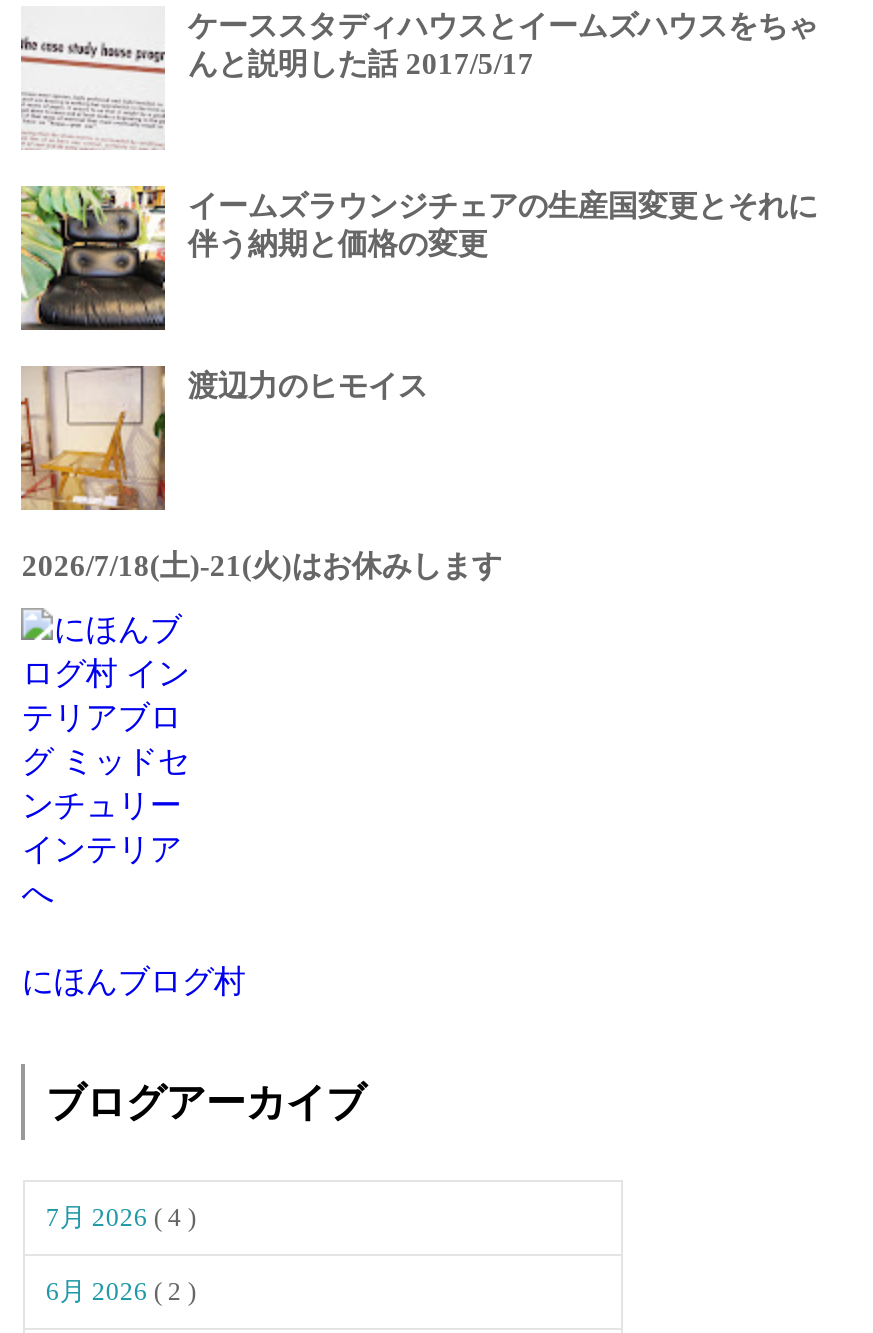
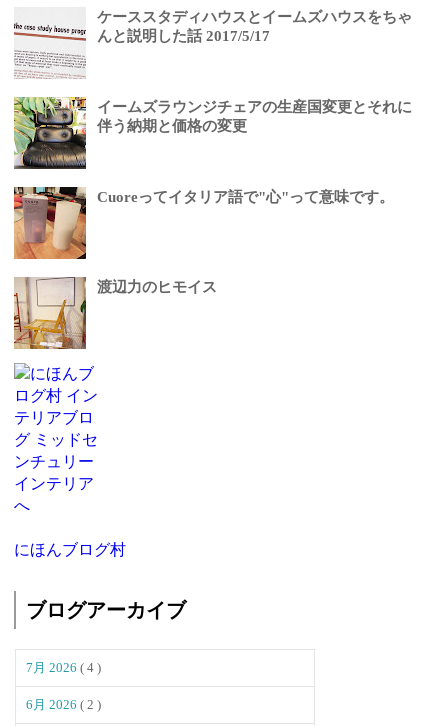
+ [image]
+ Cuoreってイタリア語で"心"って意味です。

moved down: [image] | 渡辺力のヒモイス

- 2026/7/18(土)-21(火)はお休みします
